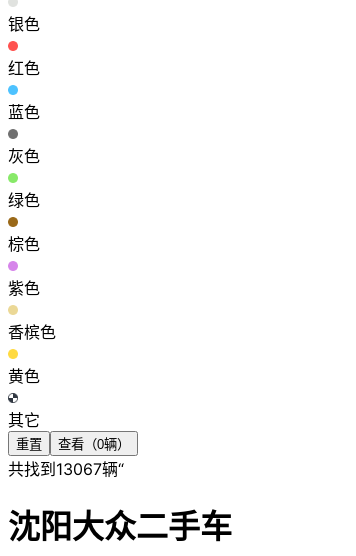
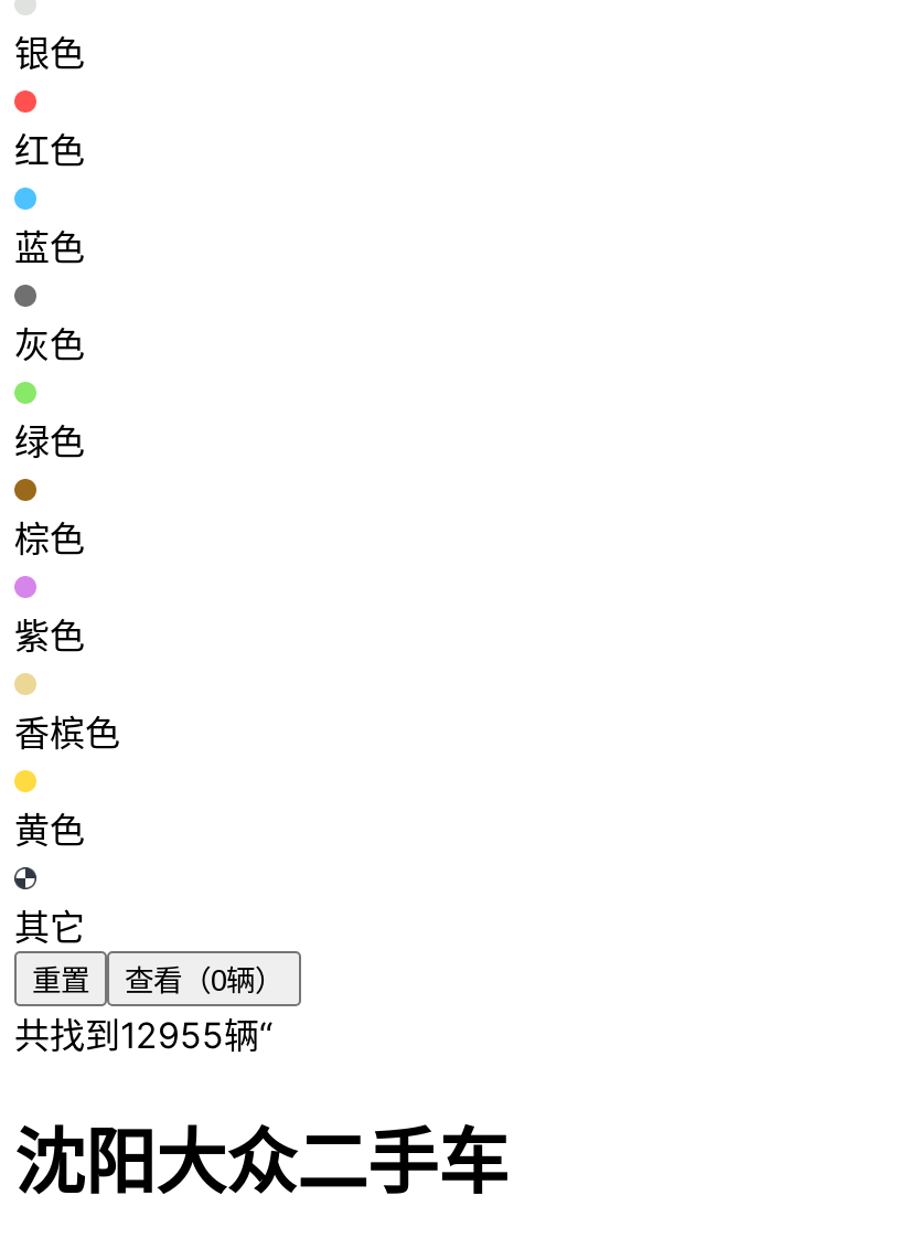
- 共找到13067辆“
+ 共找到12955辆“
